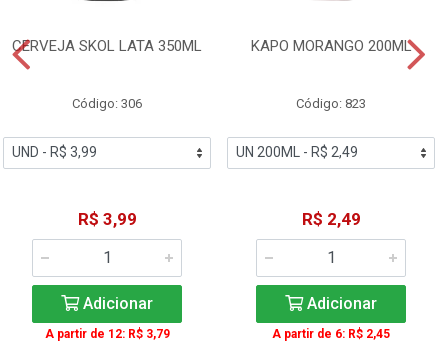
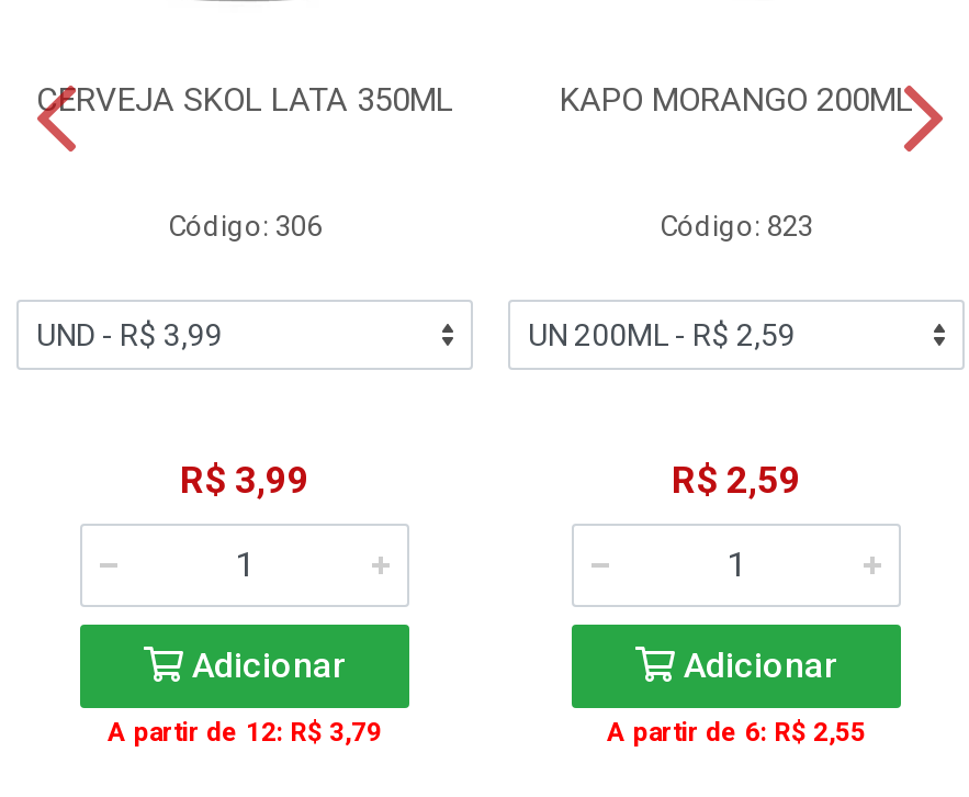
- R$ 2,49
+ R$ 2,59

- A partir de 6: R$ 2,45
+ A partir de 6: R$ 2,55
